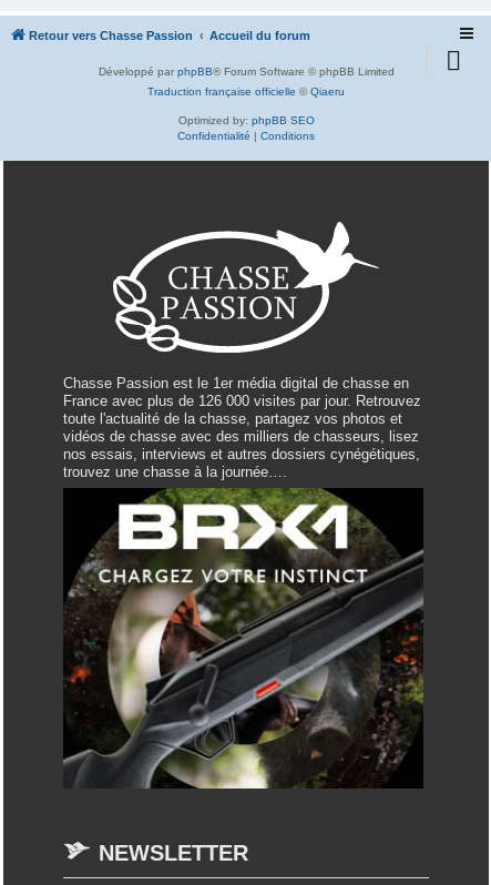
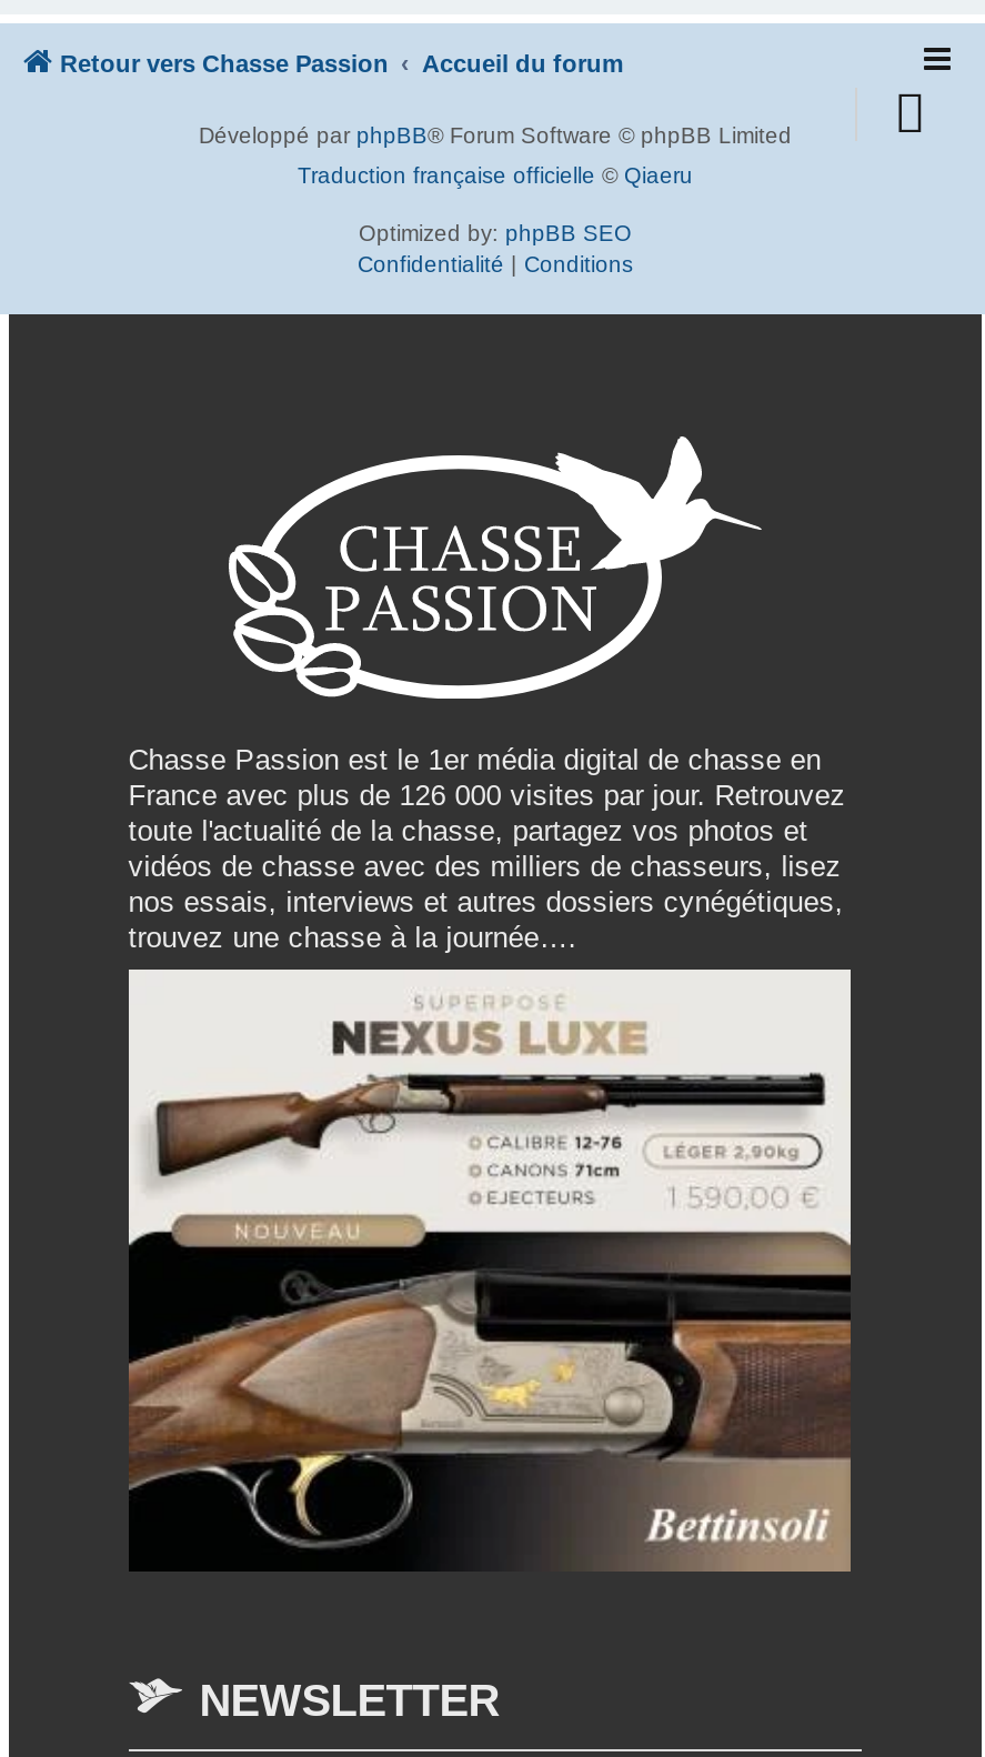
- [image]
+ [image]
